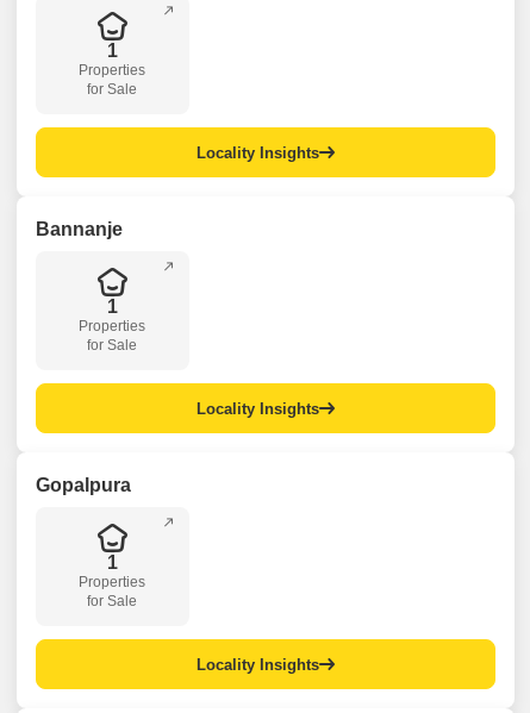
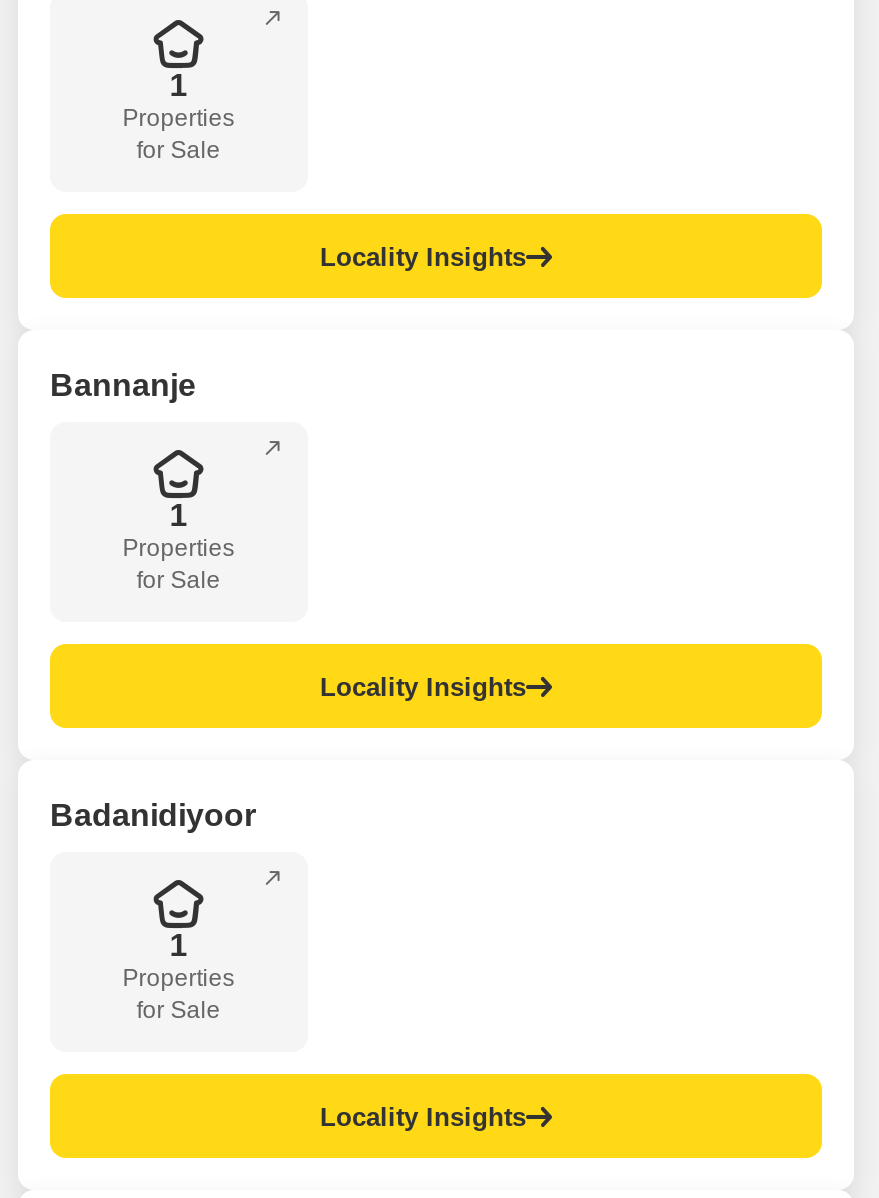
- Gopalpura
+ Badanidiyoor
